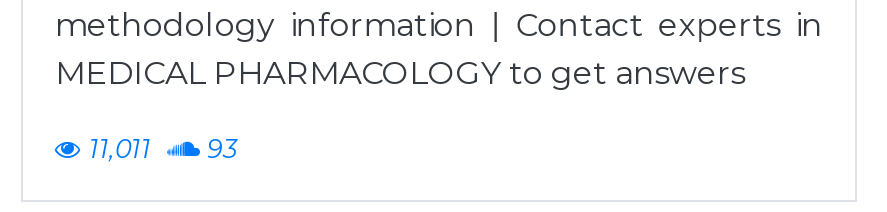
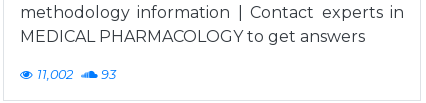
- 11,011 93
+ 11,002 93
